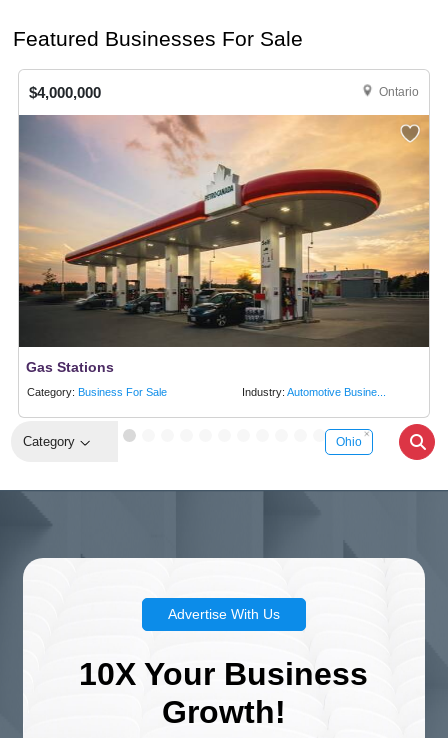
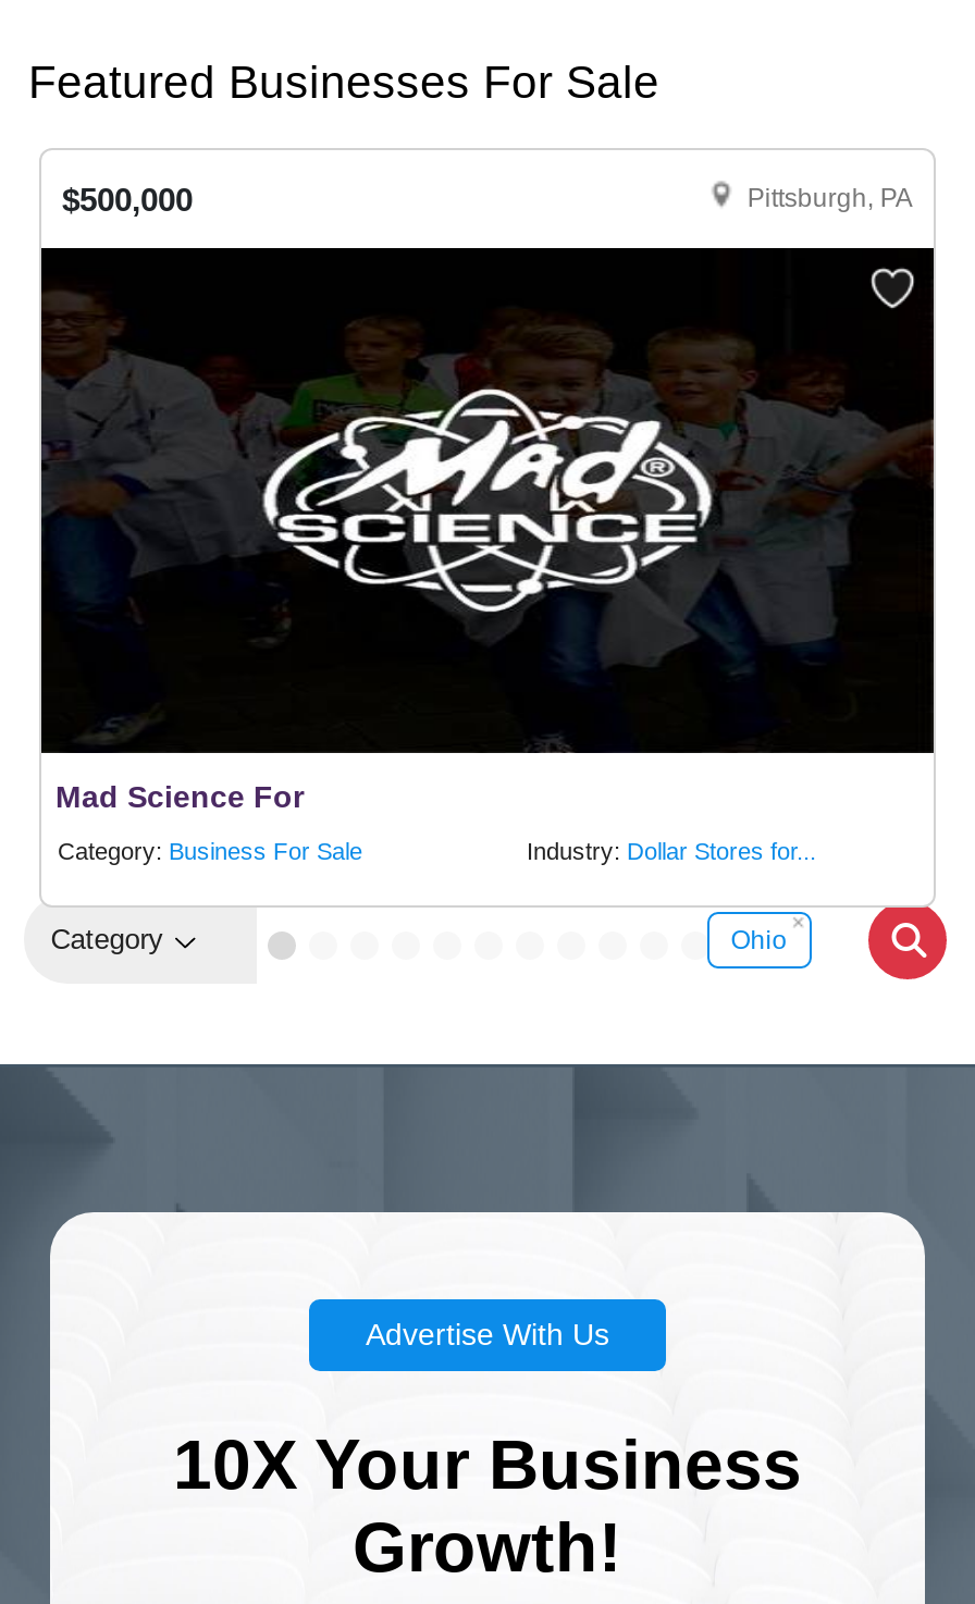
- $4,000,000
- Ontario
+ $500,000
+ Pittsburgh, PA

- [image]
- Gas Stations
+ [image]
+ Mad Science For

- Industry: Automotive Busine...
+ Industry: Dollar Stores for...
